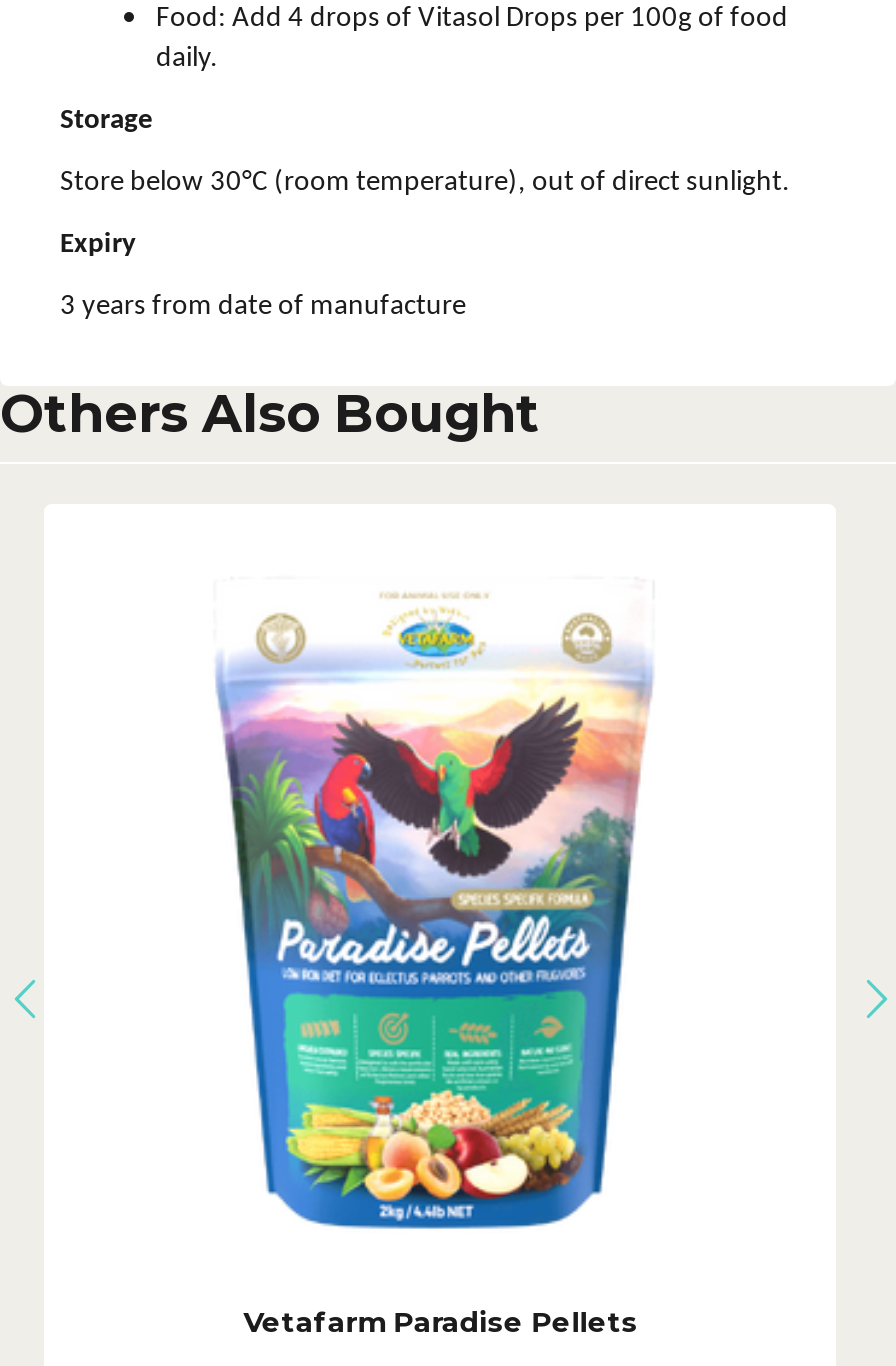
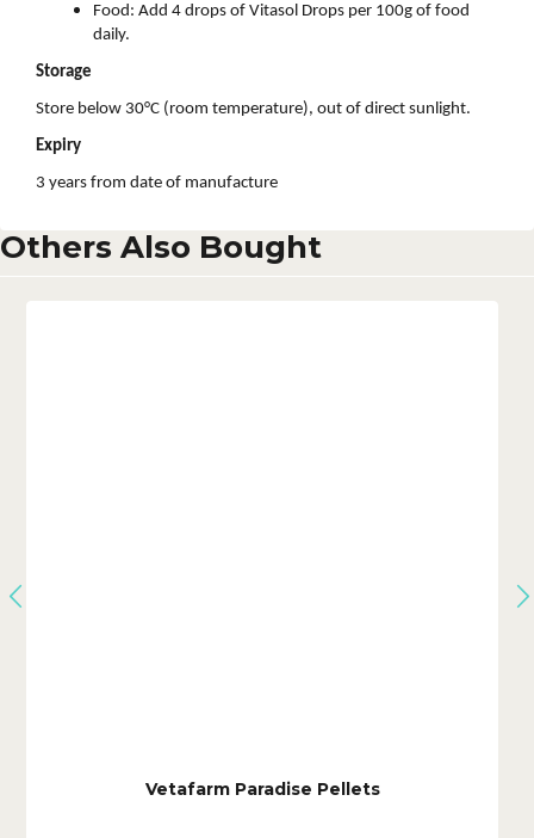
- [image]
